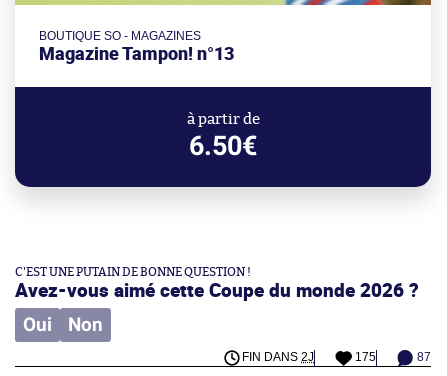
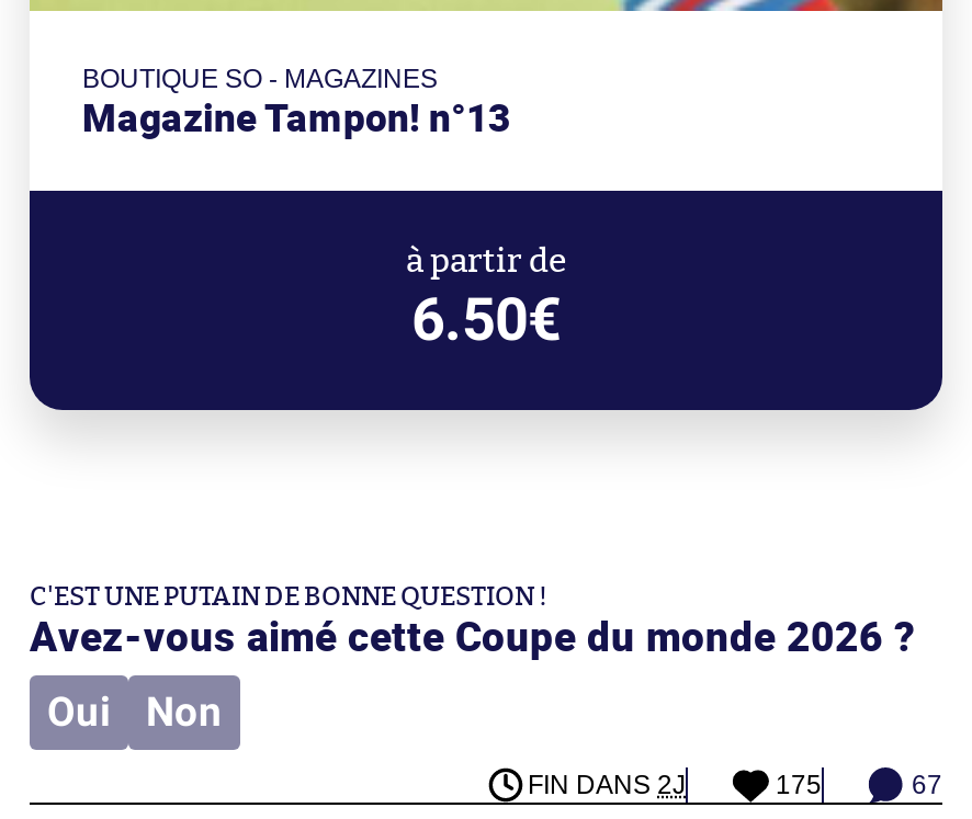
- 87
+ 67
